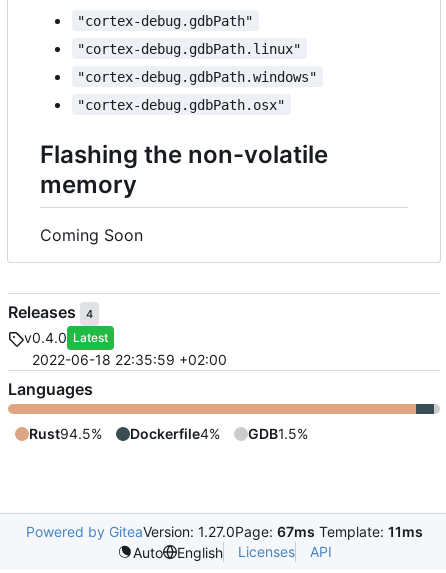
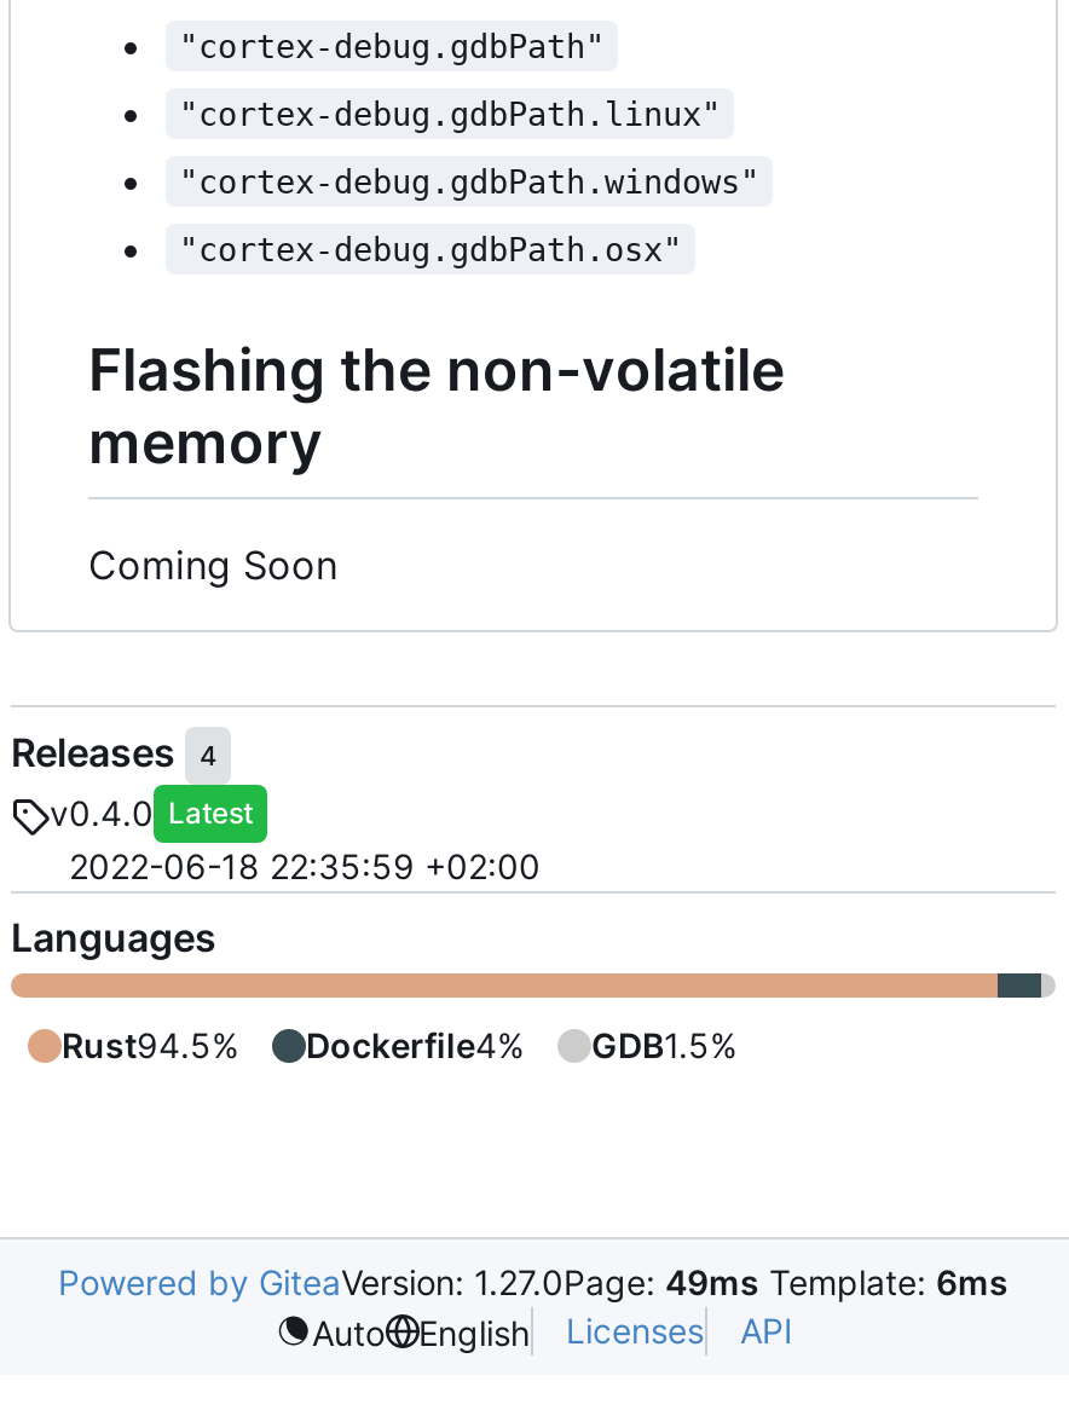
- Powered by GiteaVersion: 1.27.0Page: 67ms Template: 11ms
+ Powered by GiteaVersion: 1.27.0Page: 49ms Template: 6ms
